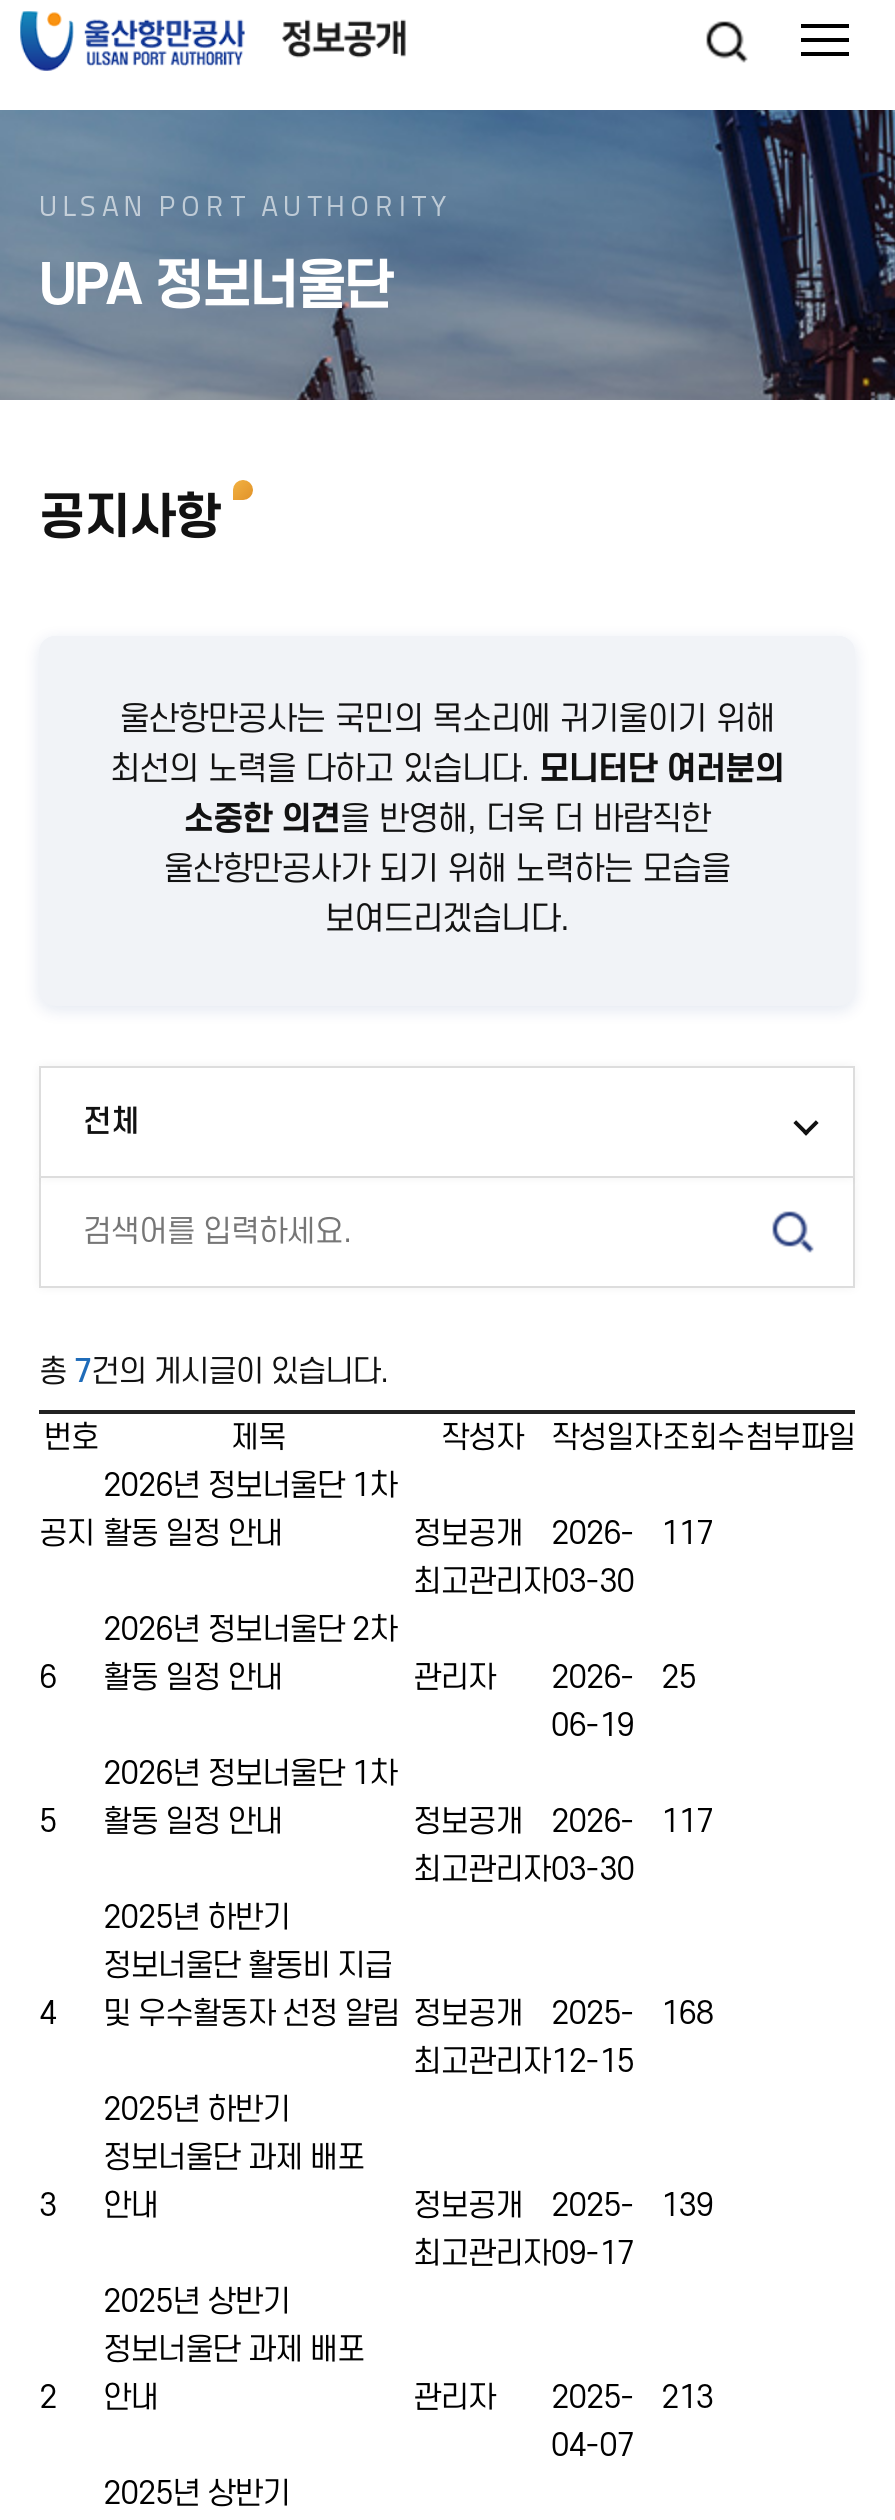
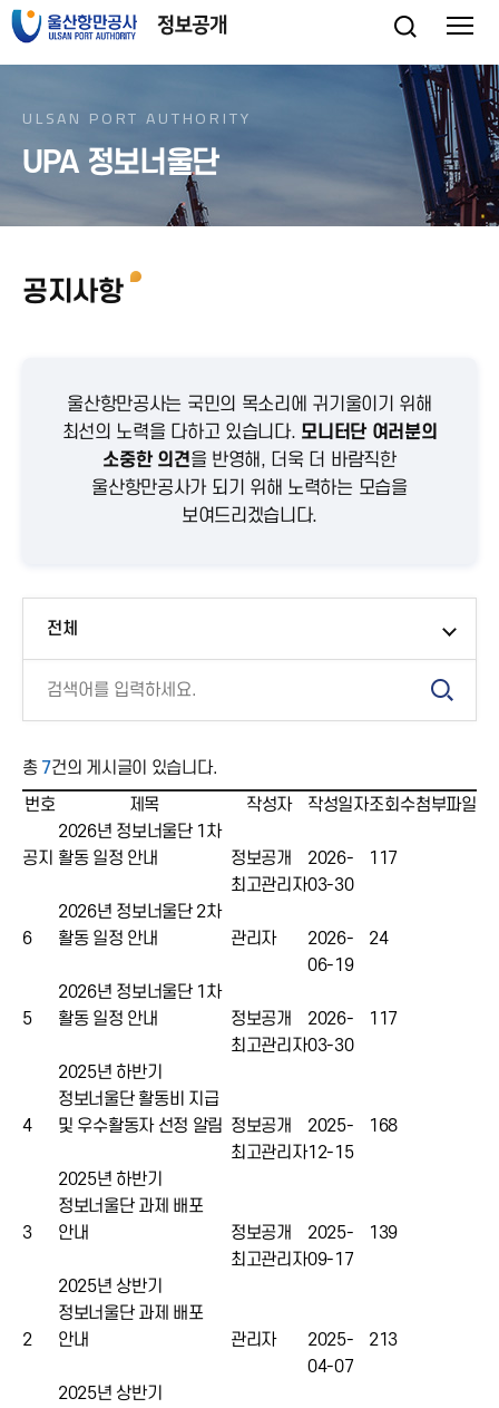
- 관리자 2026- 25
+ 관리자 2026- 24
